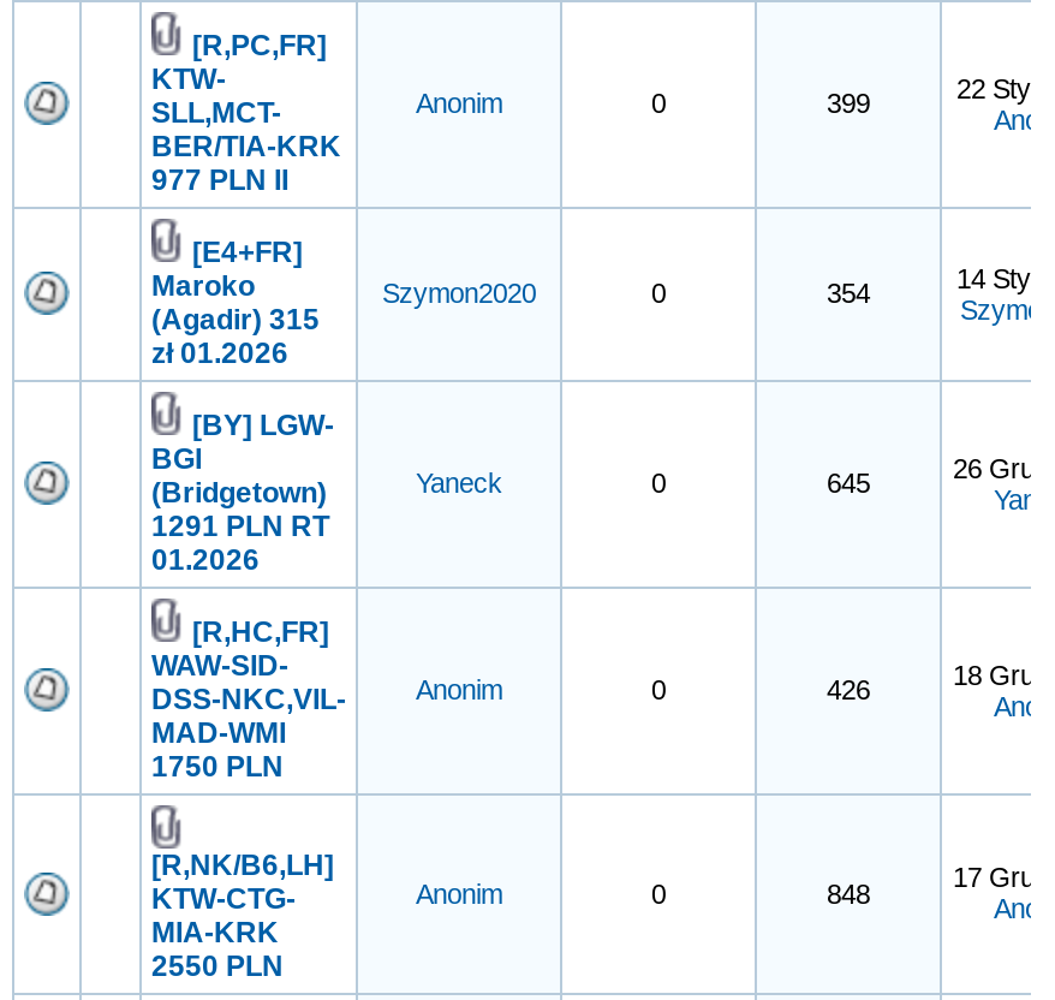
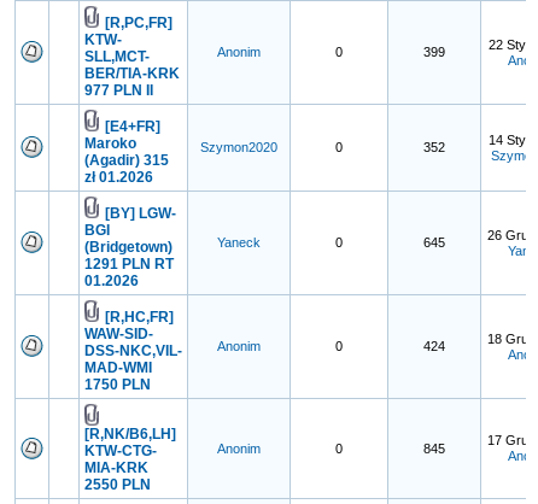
- 354
+ 352

- 426
+ 424

- 848
+ 845
